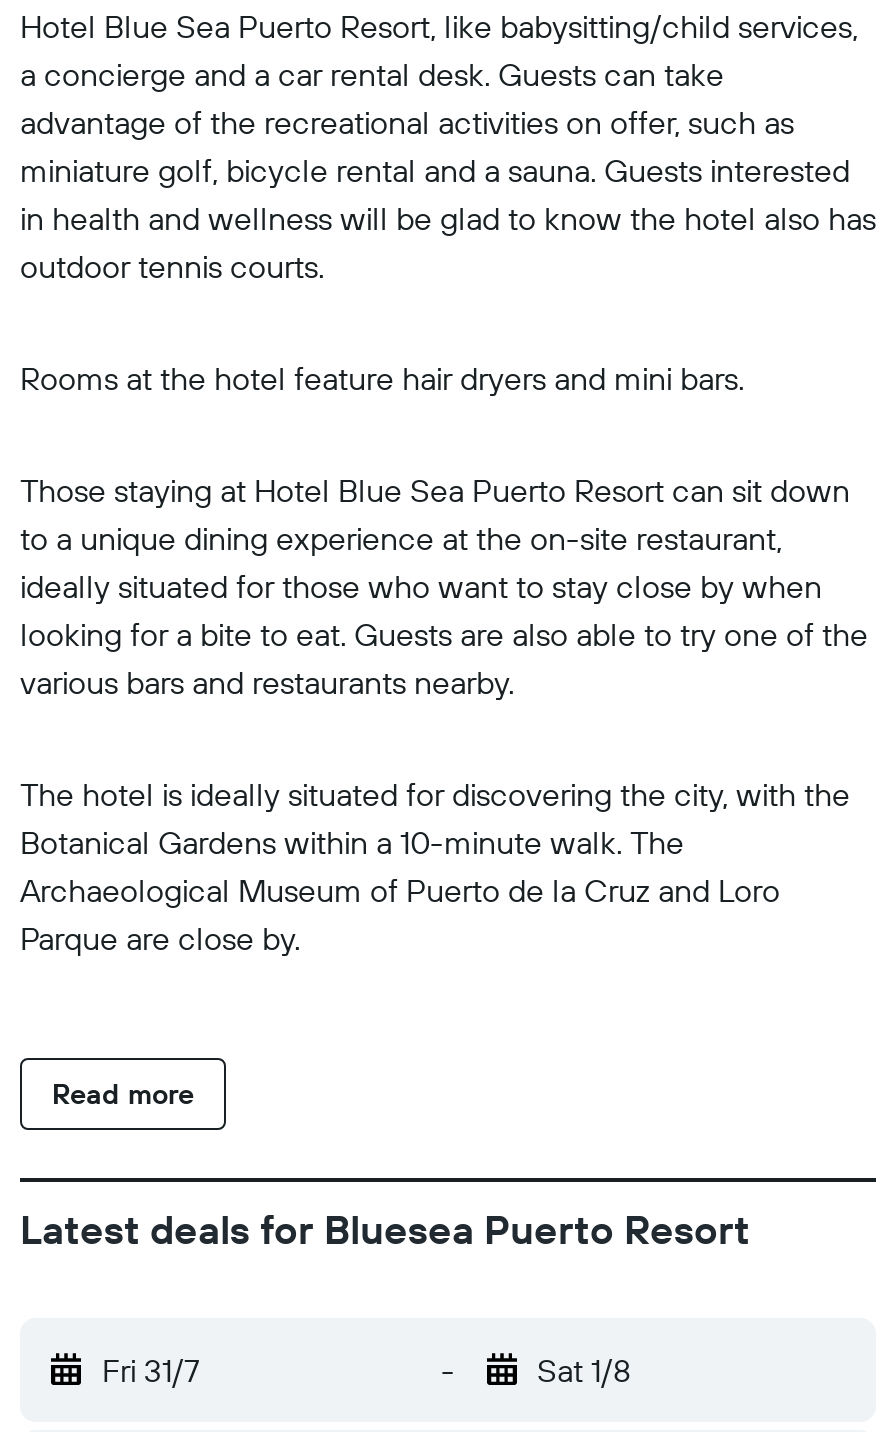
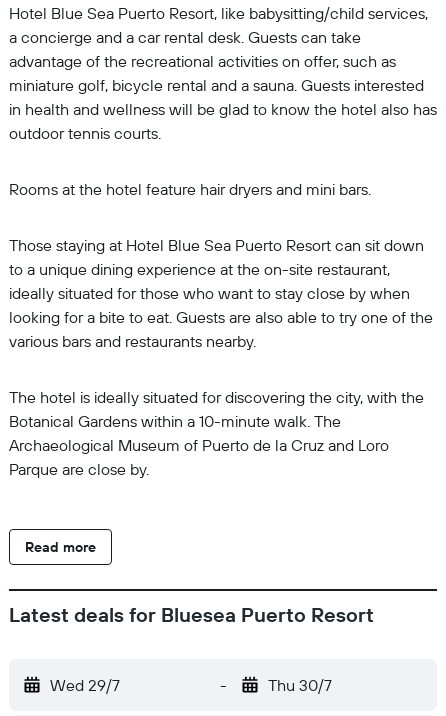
- Fri 31/7
+ Wed 29/7

- Sat 1/8
+ Thu 30/7
